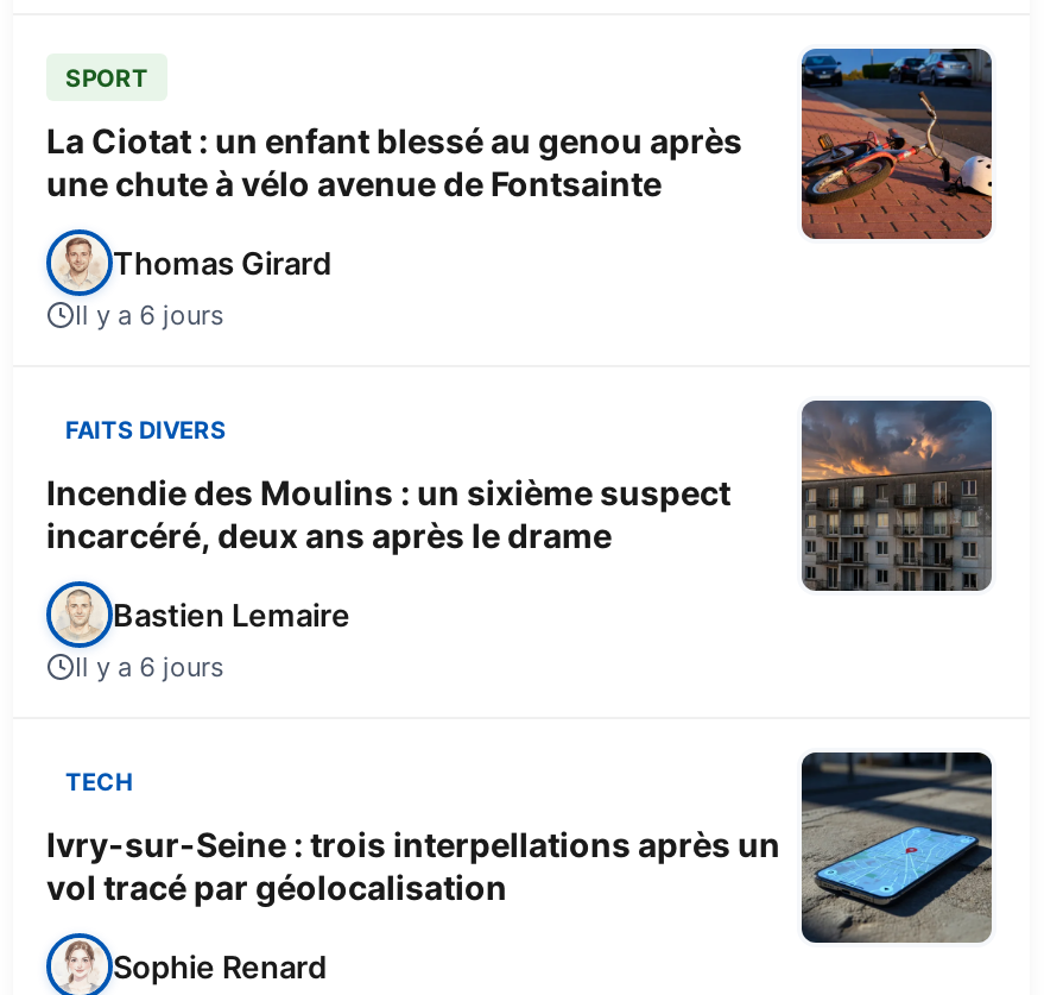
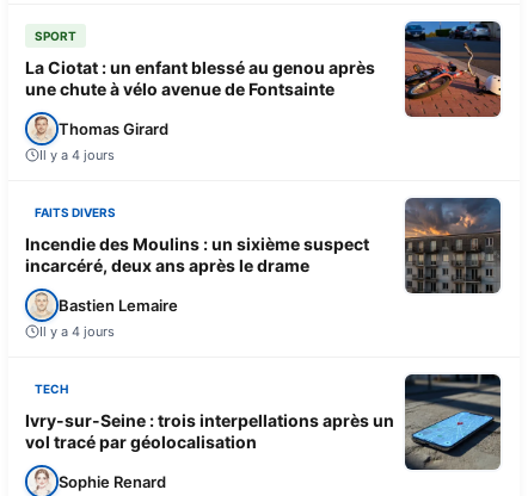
- Il y a 6 jours
+ Il y a 4 jours

- Il y a 6 jours
+ Il y a 4 jours
